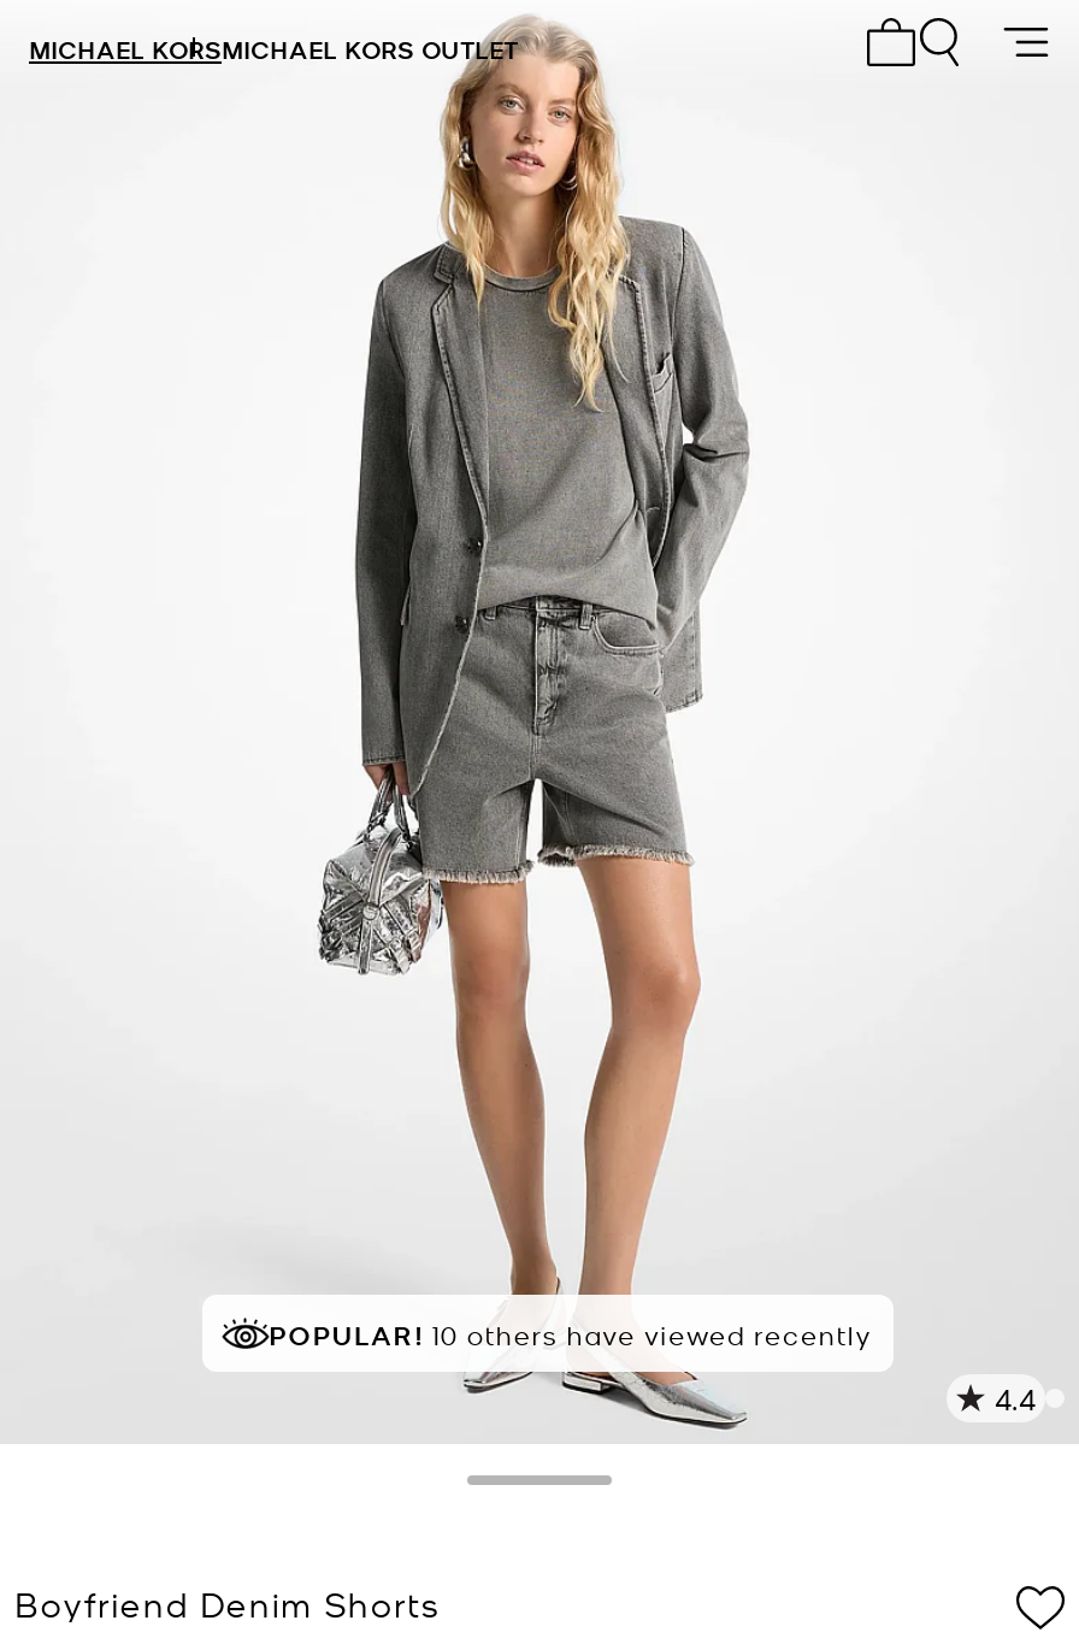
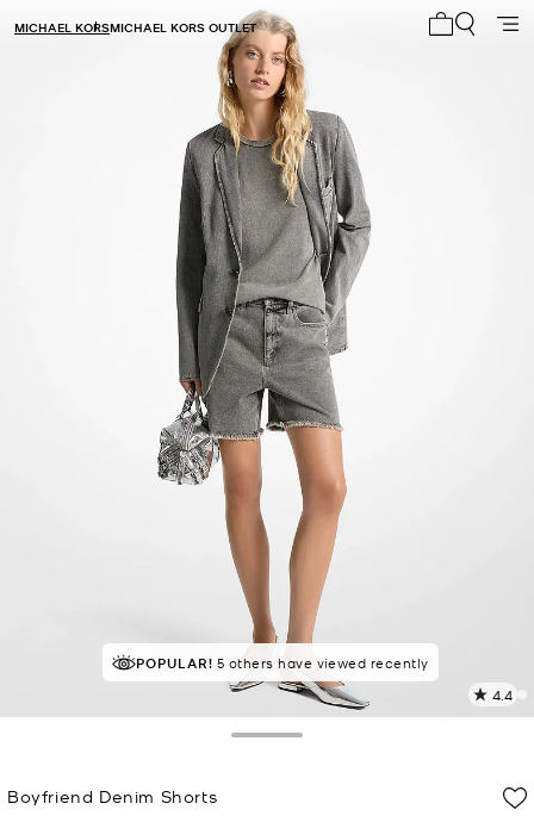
- POPULAR! 10 others have viewed recently
+ POPULAR! 5 others have viewed recently
